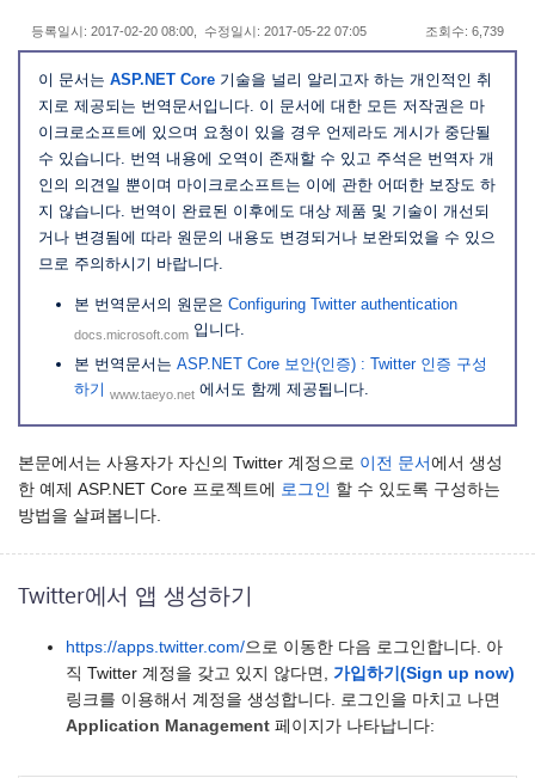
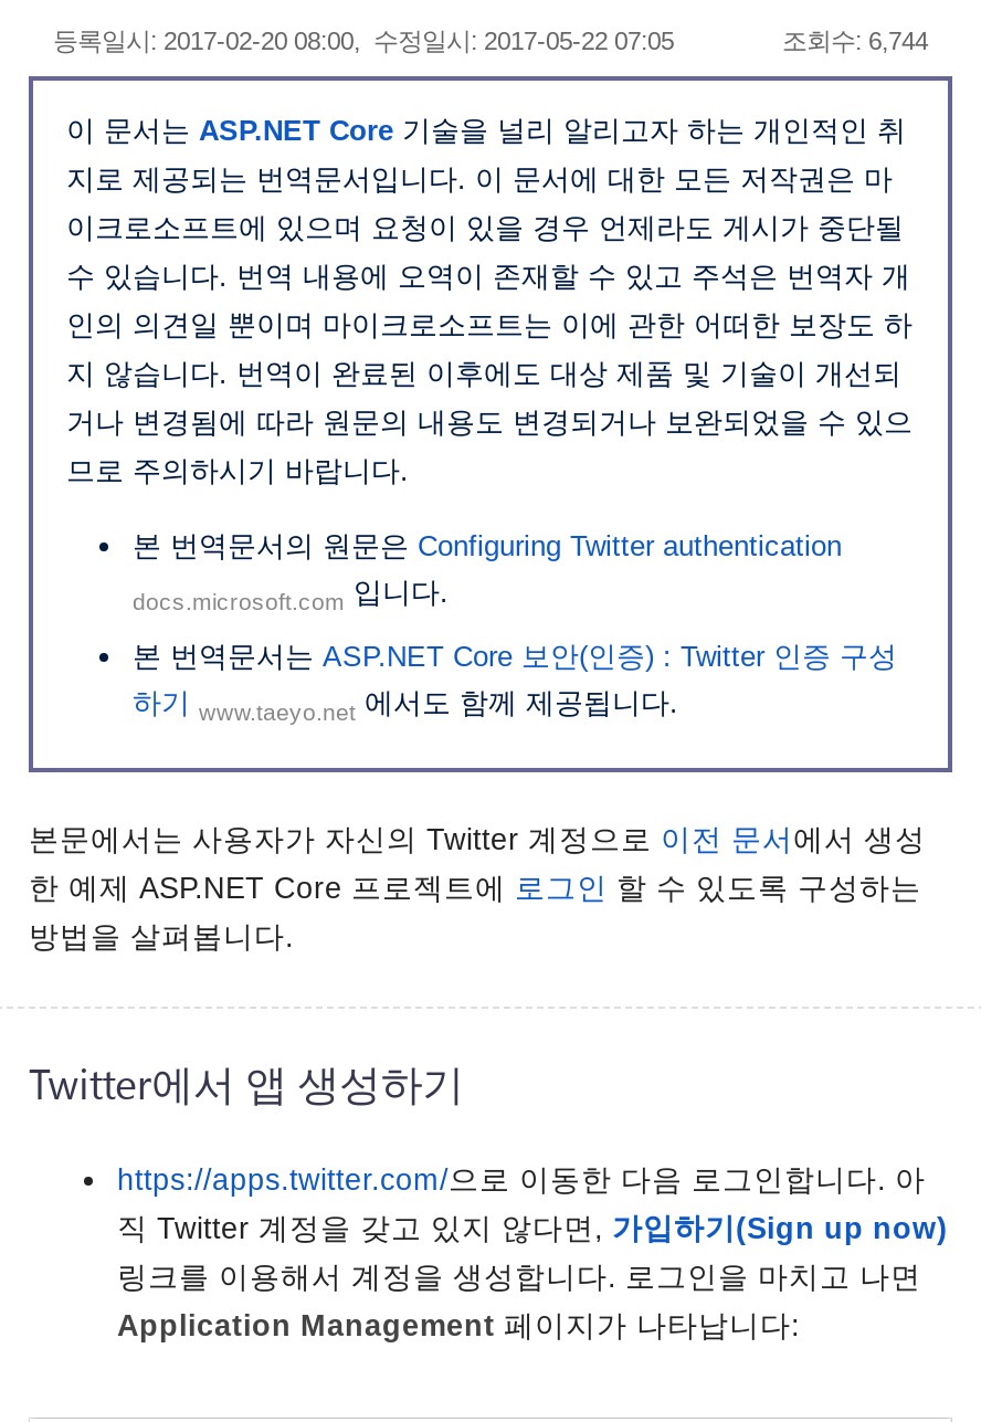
- 조회수: 6,739
+ 조회수: 6,744
